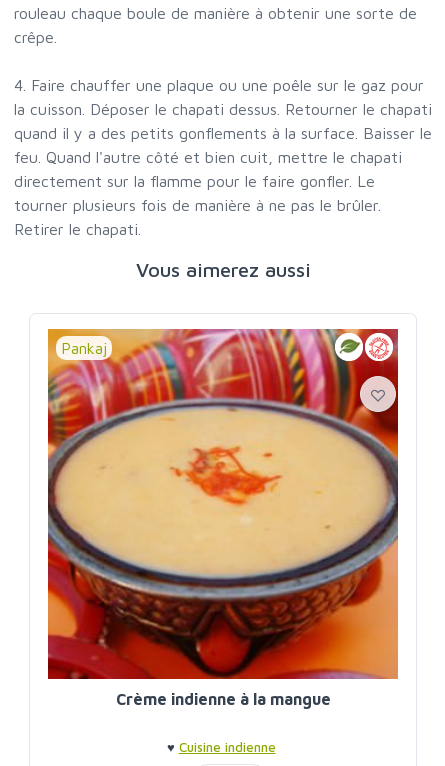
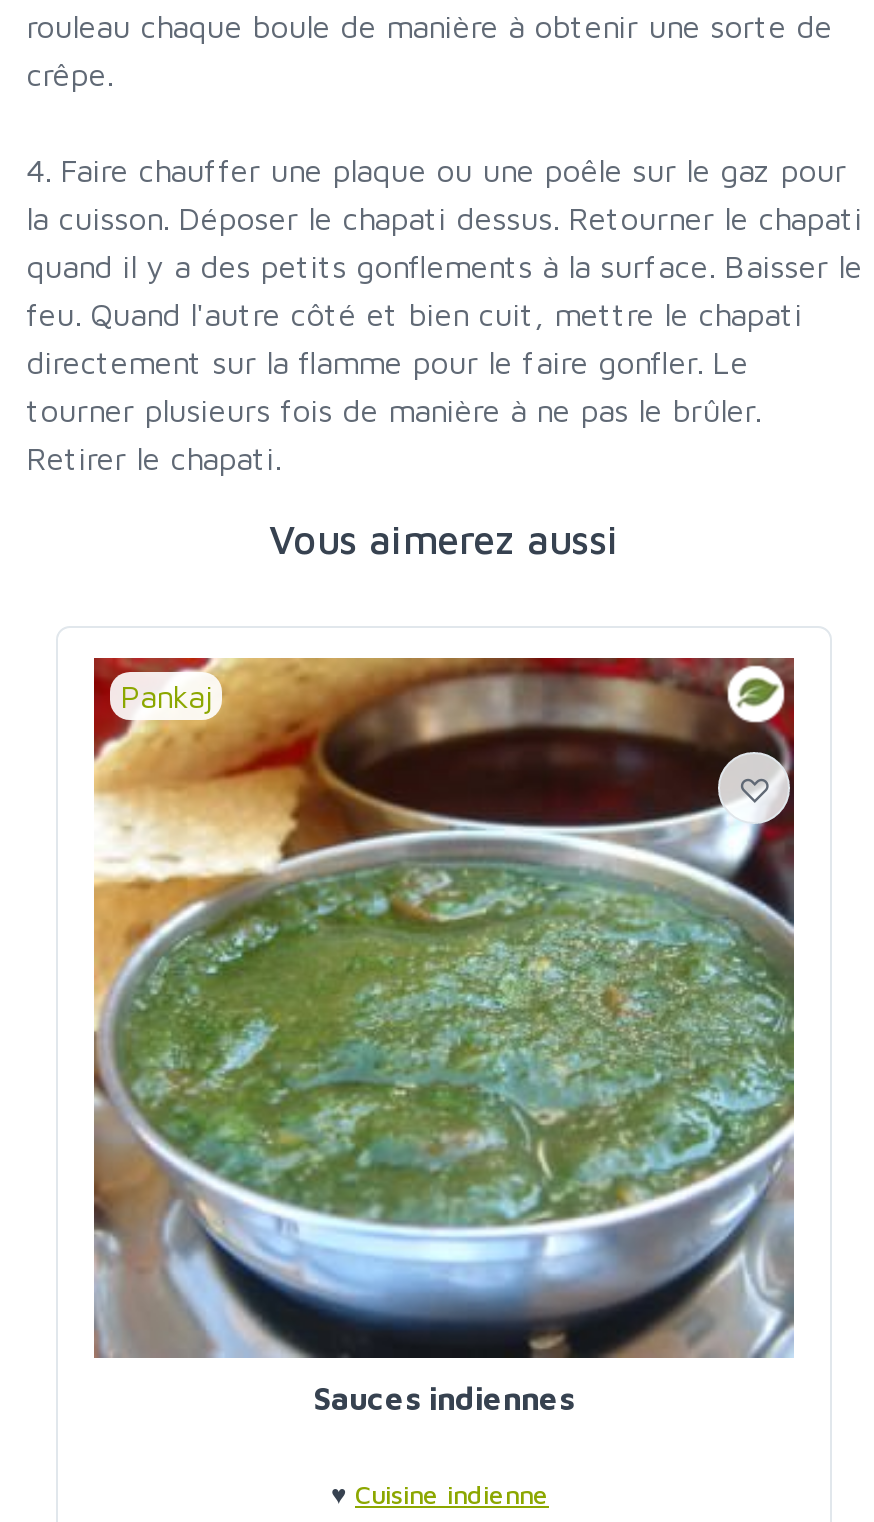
- [image]
- Crème indienne à la mangue
+ [image]
+ Sauces indiennes
